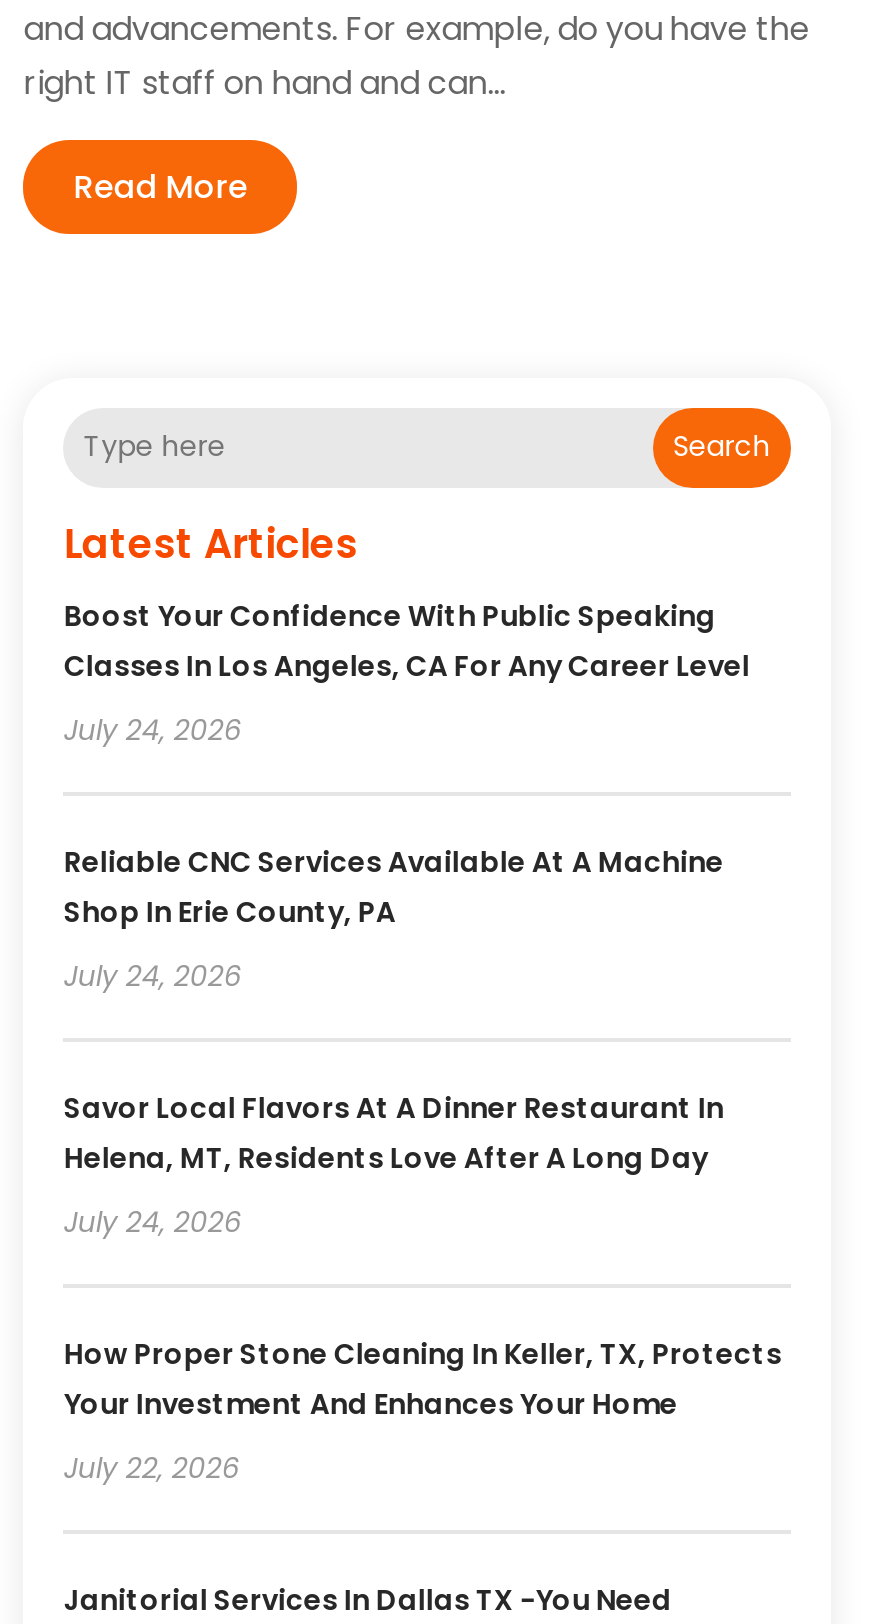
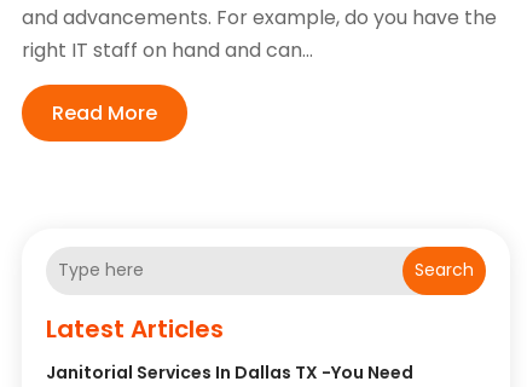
- Boost Your Confidence With Public Speaking
- Classes In Los Angeles, CA For Any Career Level
- July 24, 2026
- Reliable CNC Services Available At A Machine
- Shop In Erie County, PA
- July 24, 2026
- Savor Local Flavors At A Dinner Restaurant In
- Helena, MT, Residents Love After A Long Day
- July 24, 2026
- How Proper Stone Cleaning In Keller, TX, Protects
- Your Investment And Enhances Your Home
- July 22, 2026
